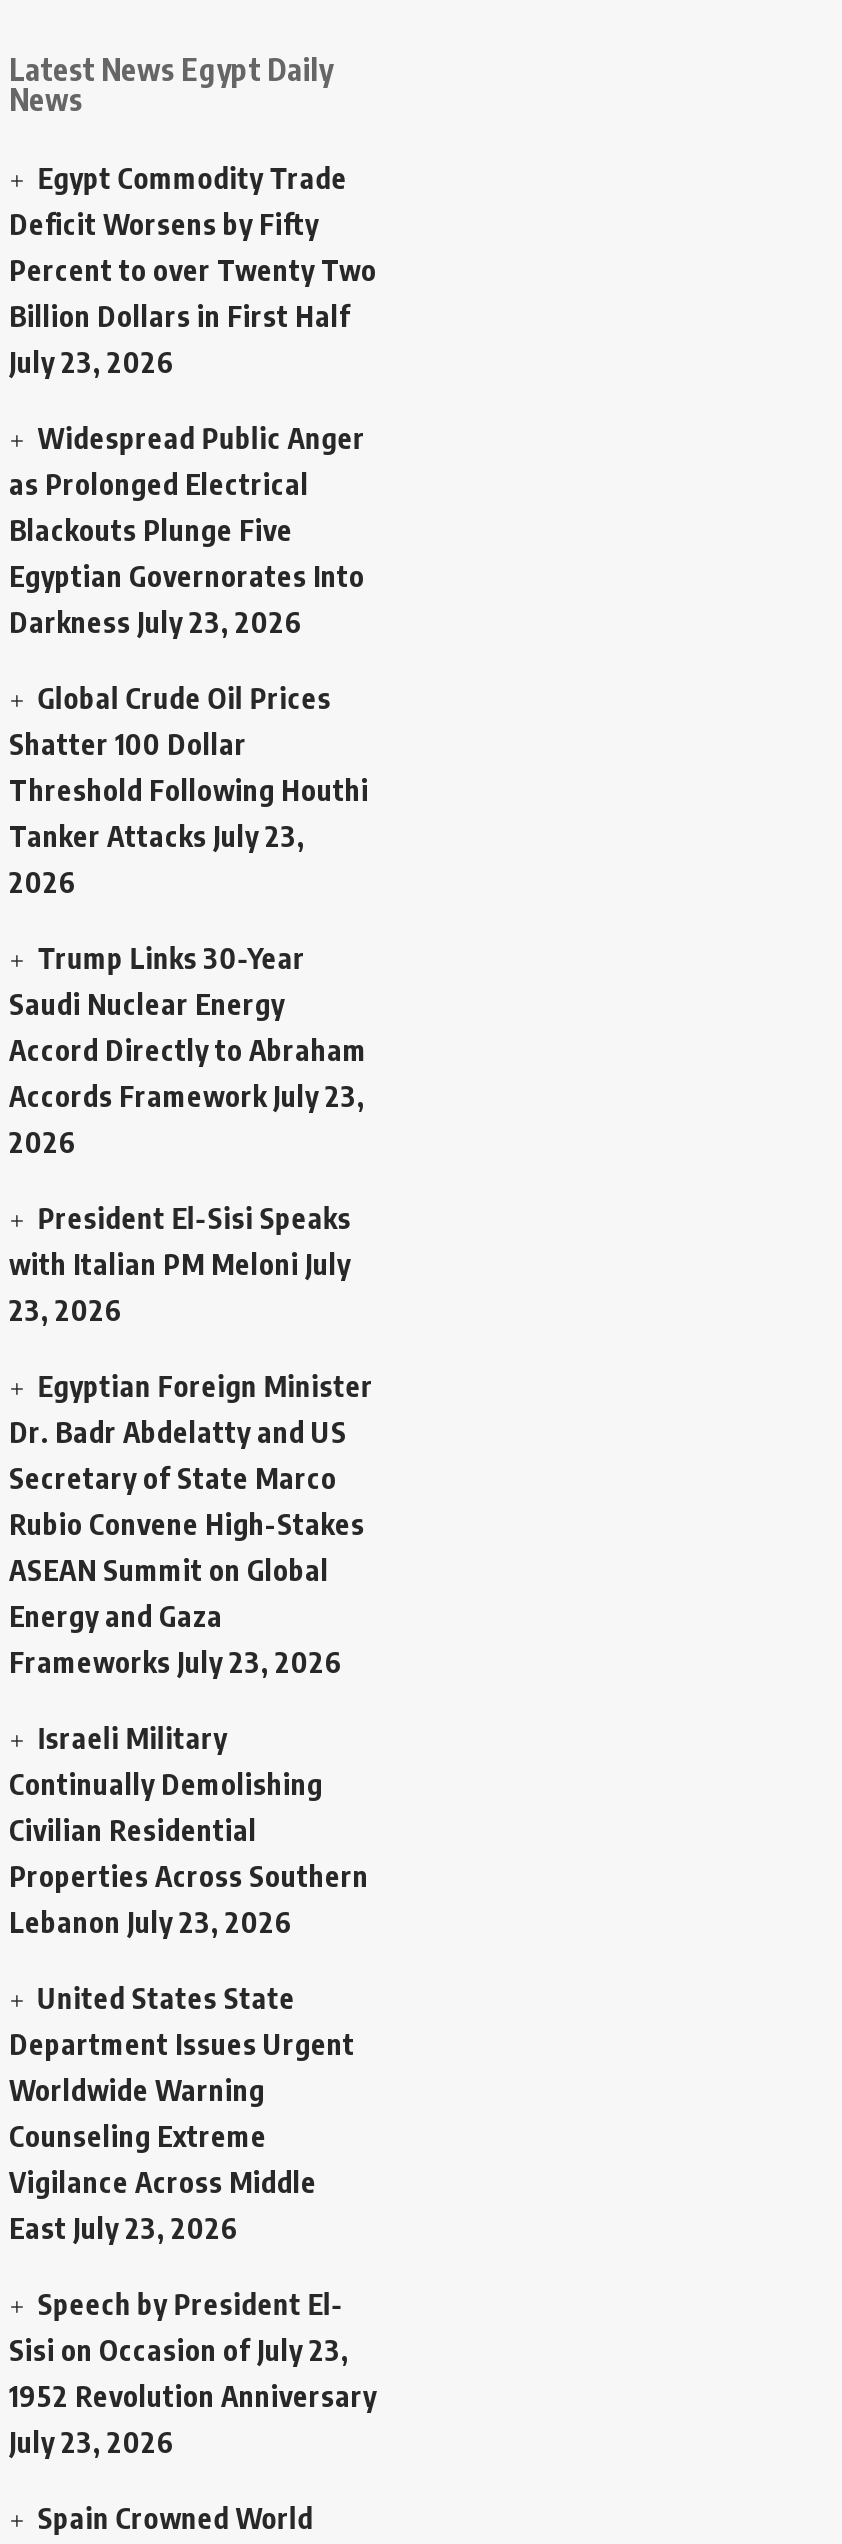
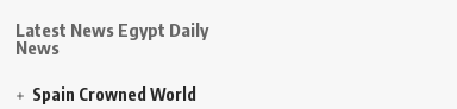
- Egypt Commodity Trade
- Deficit Worsens by Fifty
- Percent to over Twenty Two
- Billion Dollars in First Half
- July 23, 2026
- Widespread Public Anger
- as Prolonged Electrical
- Blackouts Plunge Five
- Egyptian Governorates Into
- Darkness July 23, 2026
- Global Crude Oil Prices
- Shatter 100 Dollar
- Threshold Following Houthi
- Tanker Attacks July 23,
- 2026
- Trump Links 30-Year
- Saudi Nuclear Energy
- Accord Directly to Abraham
- Accords Framework July 23,
- 2026
- President El-Sisi Speaks
- with Italian PM Meloni July
- 23, 2026
- Egyptian Foreign Minister
- Dr. Badr Abdelatty and US
- Secretary of State Marco
- Rubio Convene High-Stakes
- ASEAN Summit on Global
- Energy and Gaza
- Frameworks July 23, 2026
- Israeli Military
- Continually Demolishing
- Civilian Residential
- Properties Across Southern
- Lebanon July 23, 2026
- United States State
- Department Issues Urgent
- Worldwide Warning
- Counseling Extreme
- Vigilance Across Middle
- East July 23, 2026
- Speech by President El-
- Sisi on Occasion of July 23,
- 1952 Revolution Anniversary
- July 23, 2026
